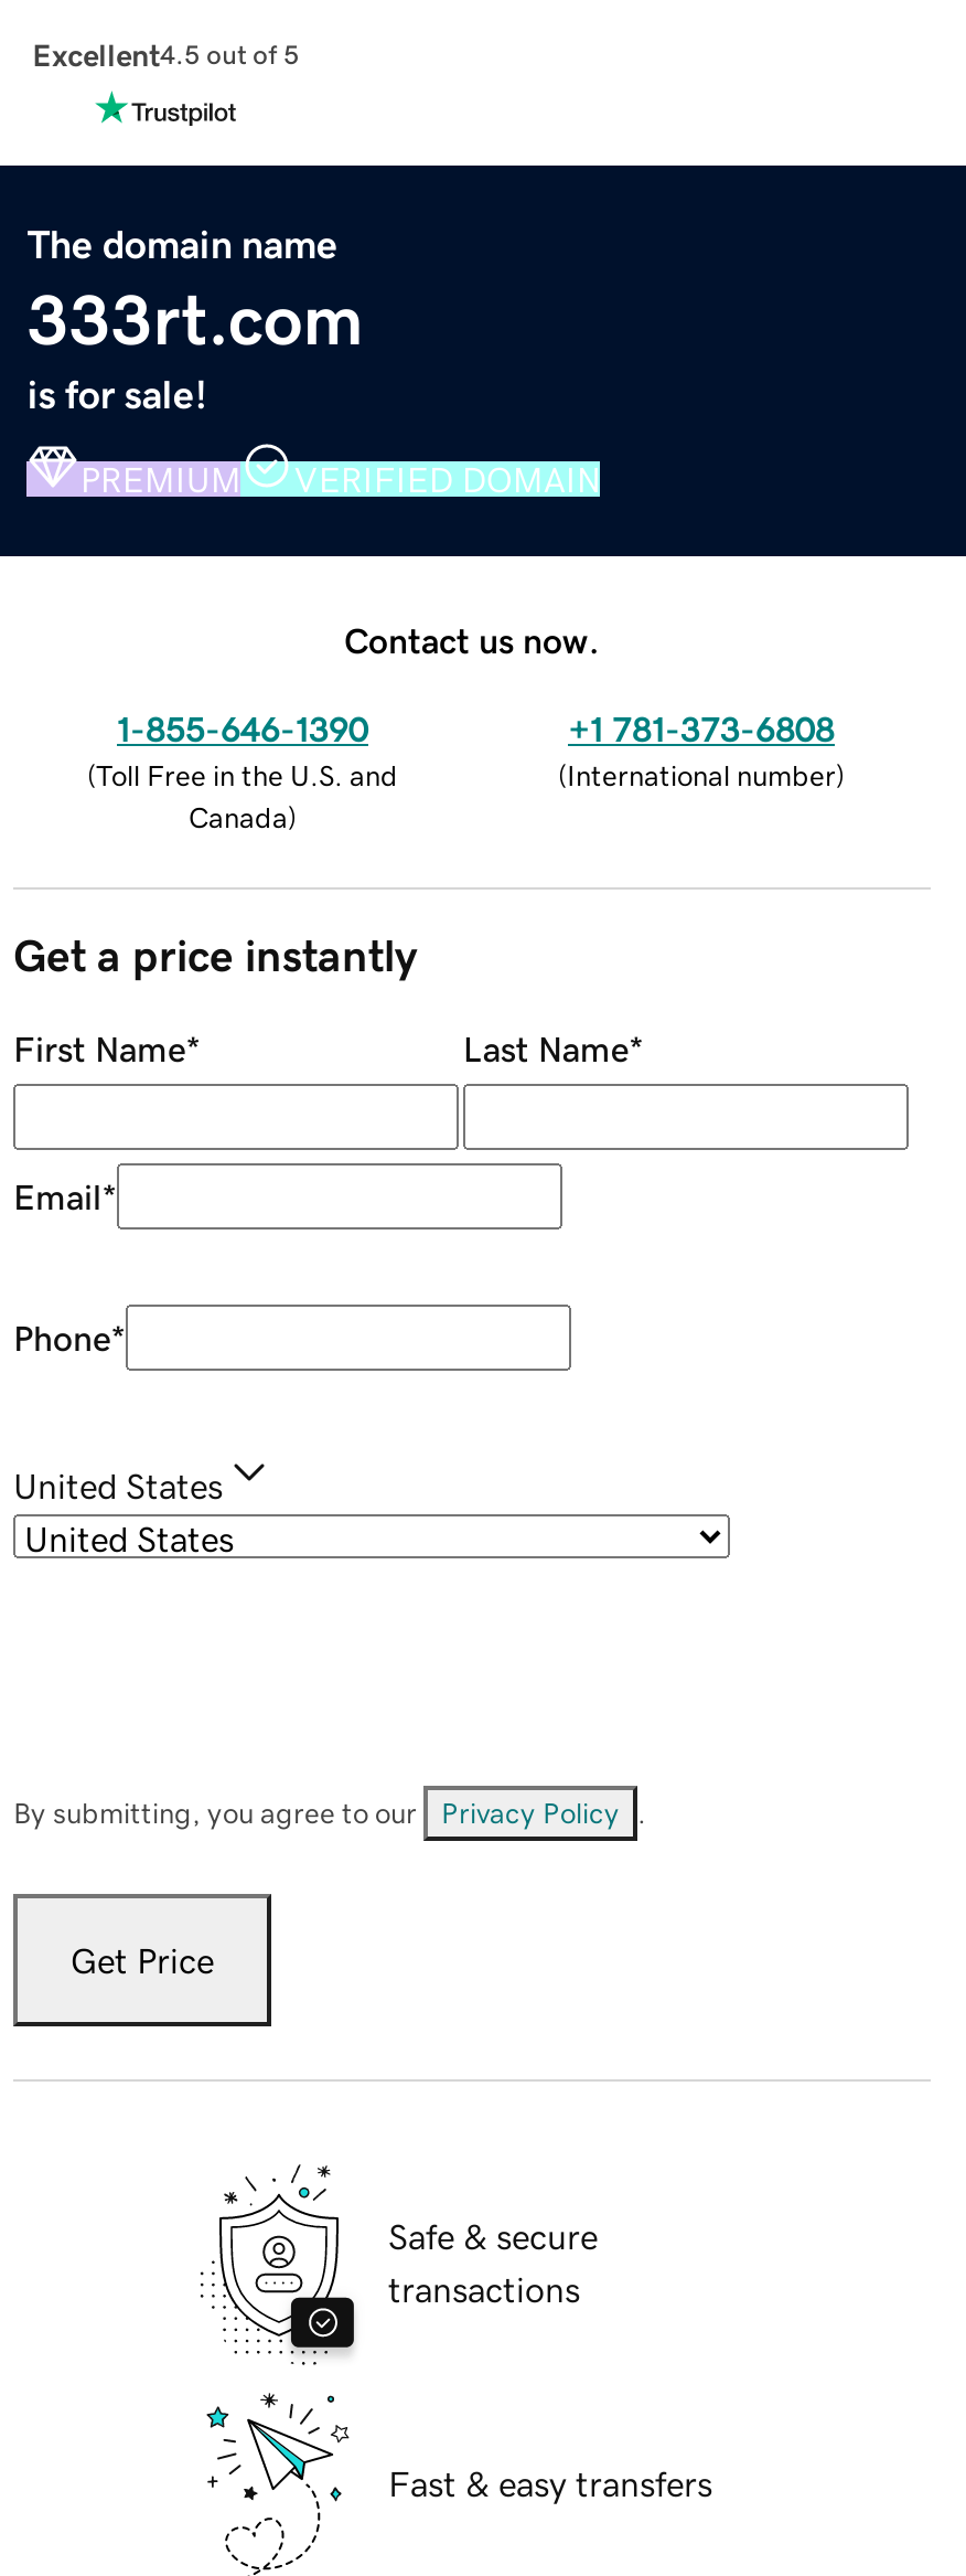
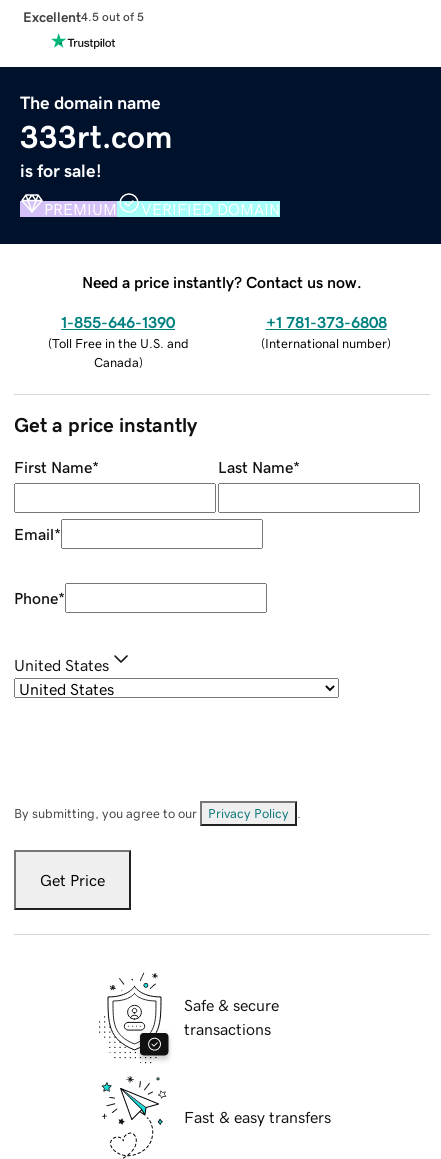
- Contact us now.
+ Need a price instantly? Contact us now.
